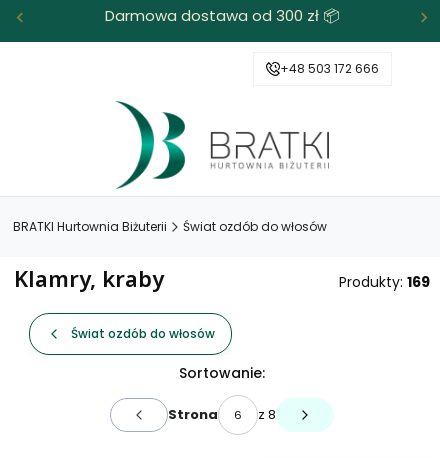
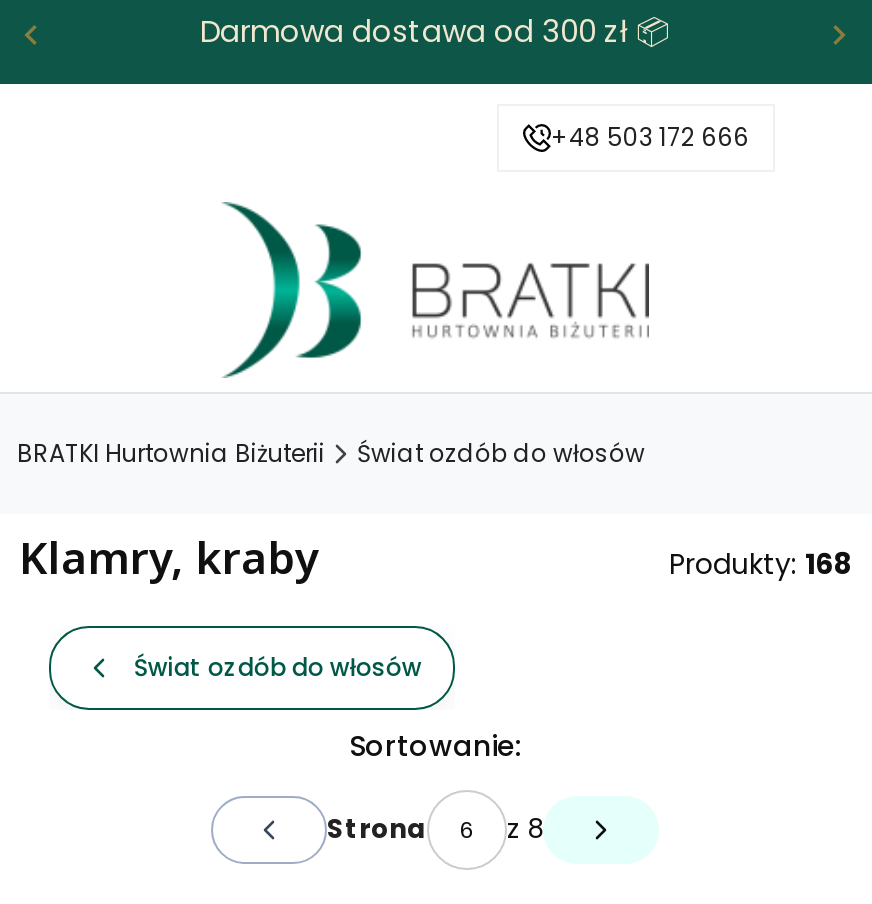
- Produkty: 169
+ Produkty: 168
